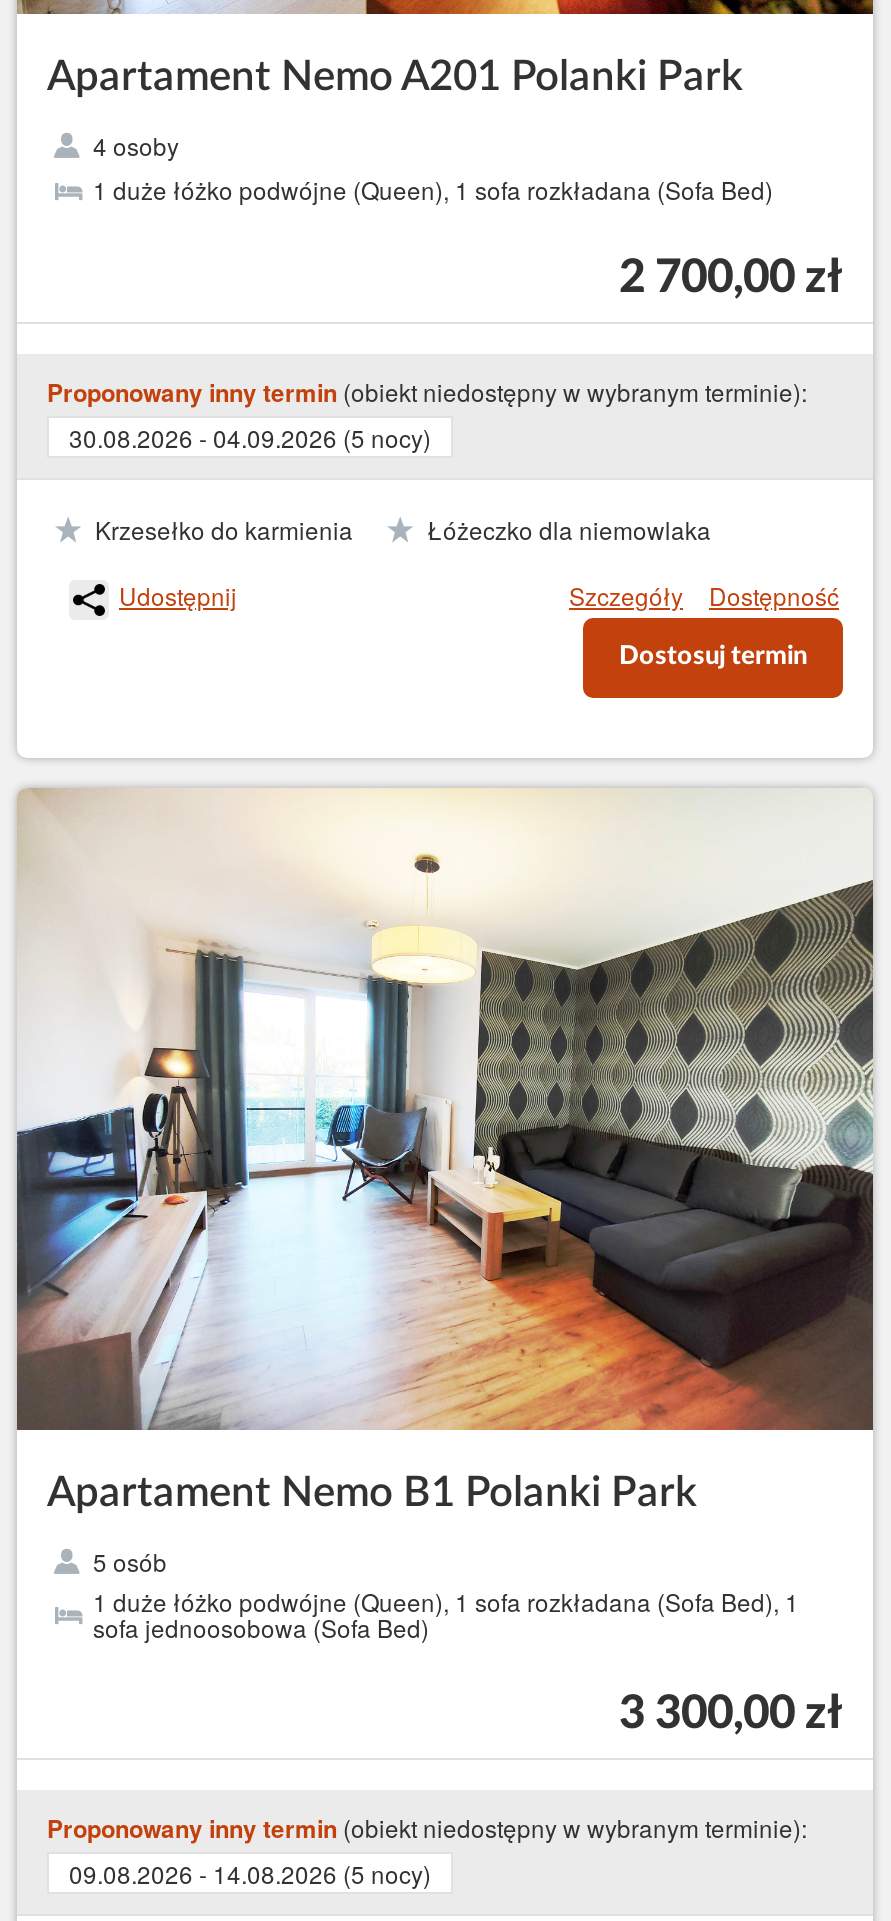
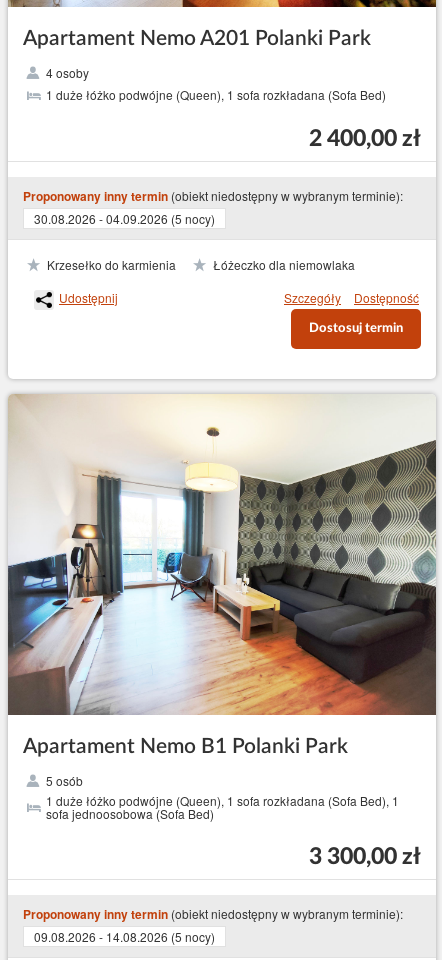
- 2 700,00 zł
+ 2 400,00 zł
